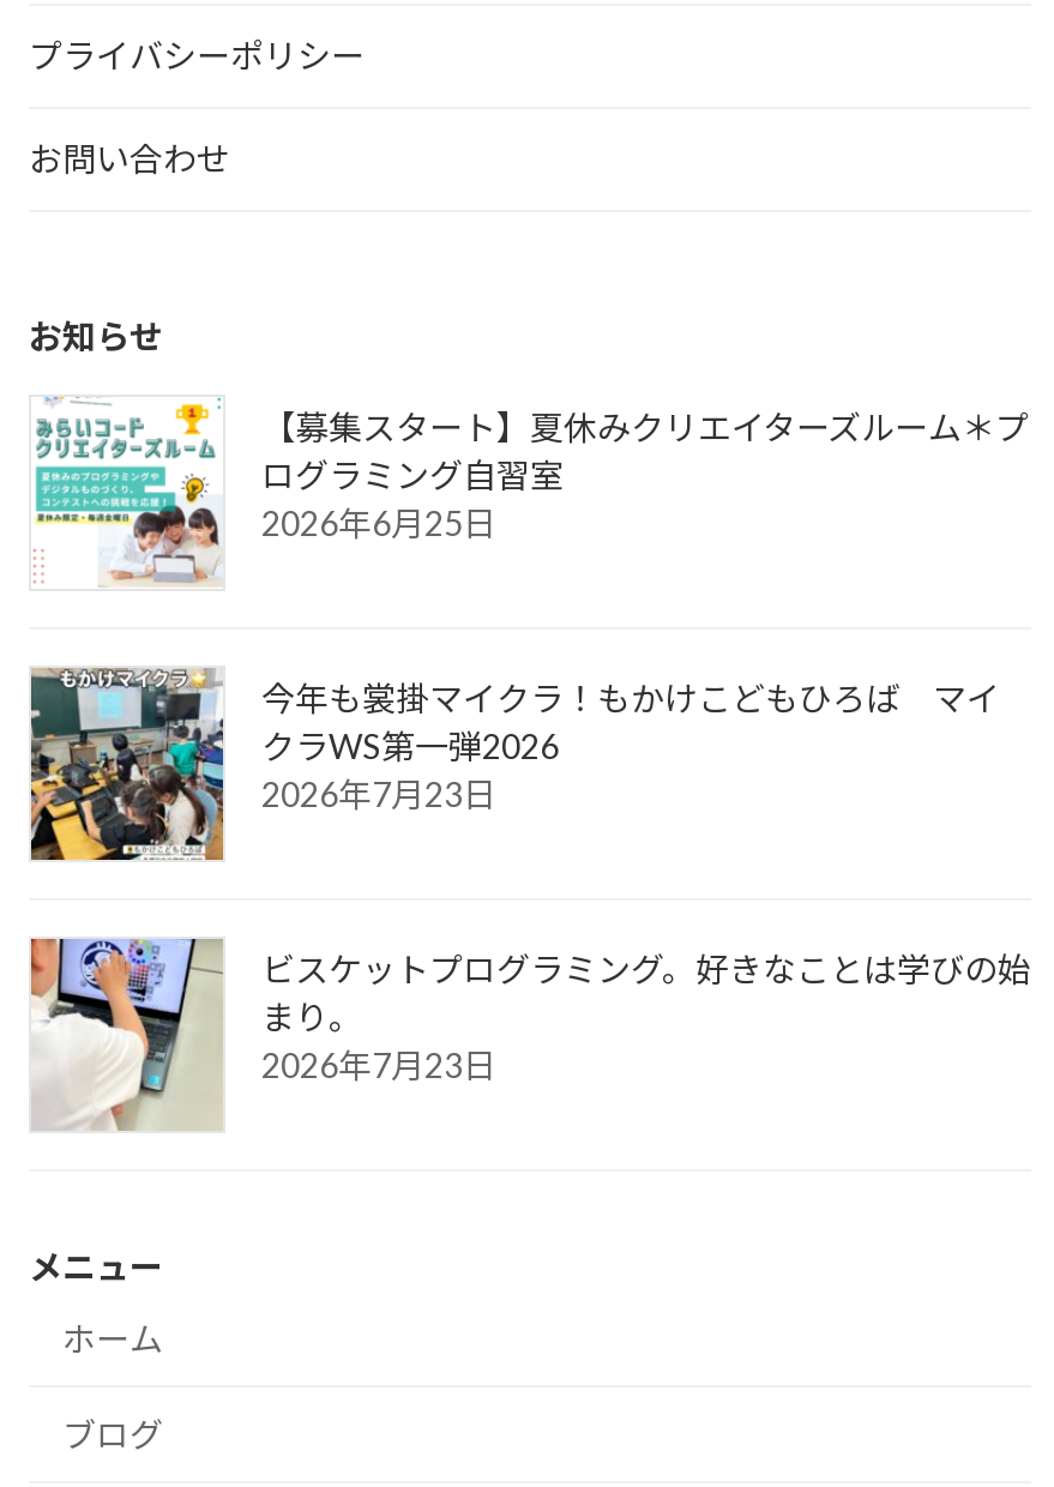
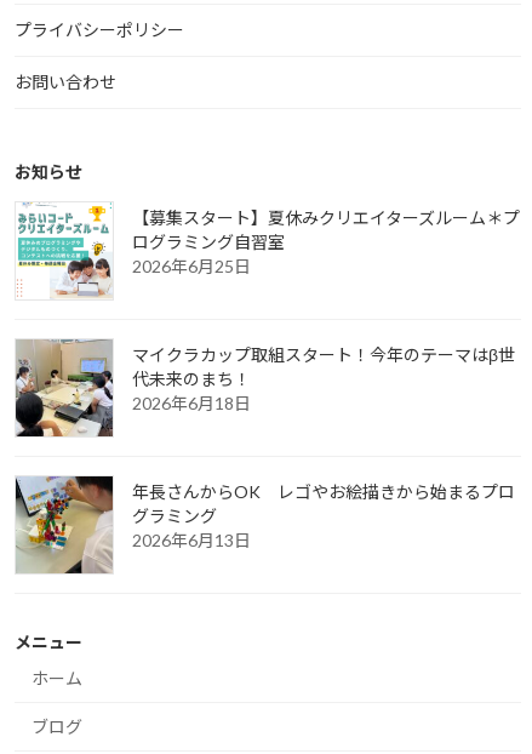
- [image]
- 今年も裳掛マイクラ！もかけこどもひろば マイ
- クラWS第一弾2026
- 2026年7月23日
+ [image]
+ マイクラカップ取組スタート！今年のテーマはβ世
+ 代未来のまち！
+ 2026年6月18日

- [image]
- ビスケットプログラミング。好きなことは学びの始
- まり。
- 2026年7月23日
+ [image]
+ 年長さんからOK レゴやお絵描きから始まるプロ
+ グラミング
+ 2026年6月13日
